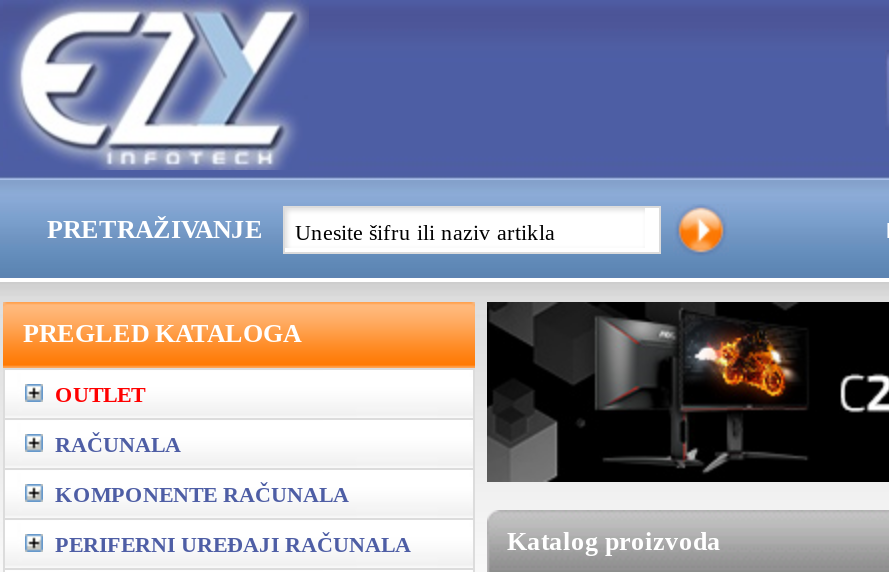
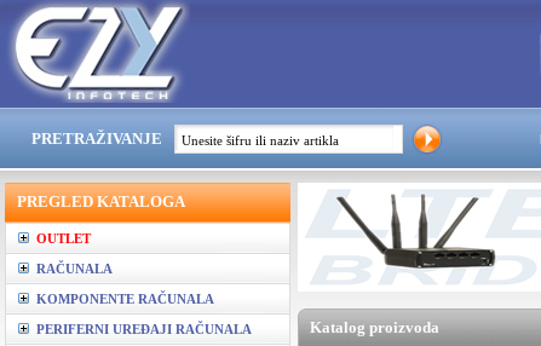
- [image]
+ [image]
